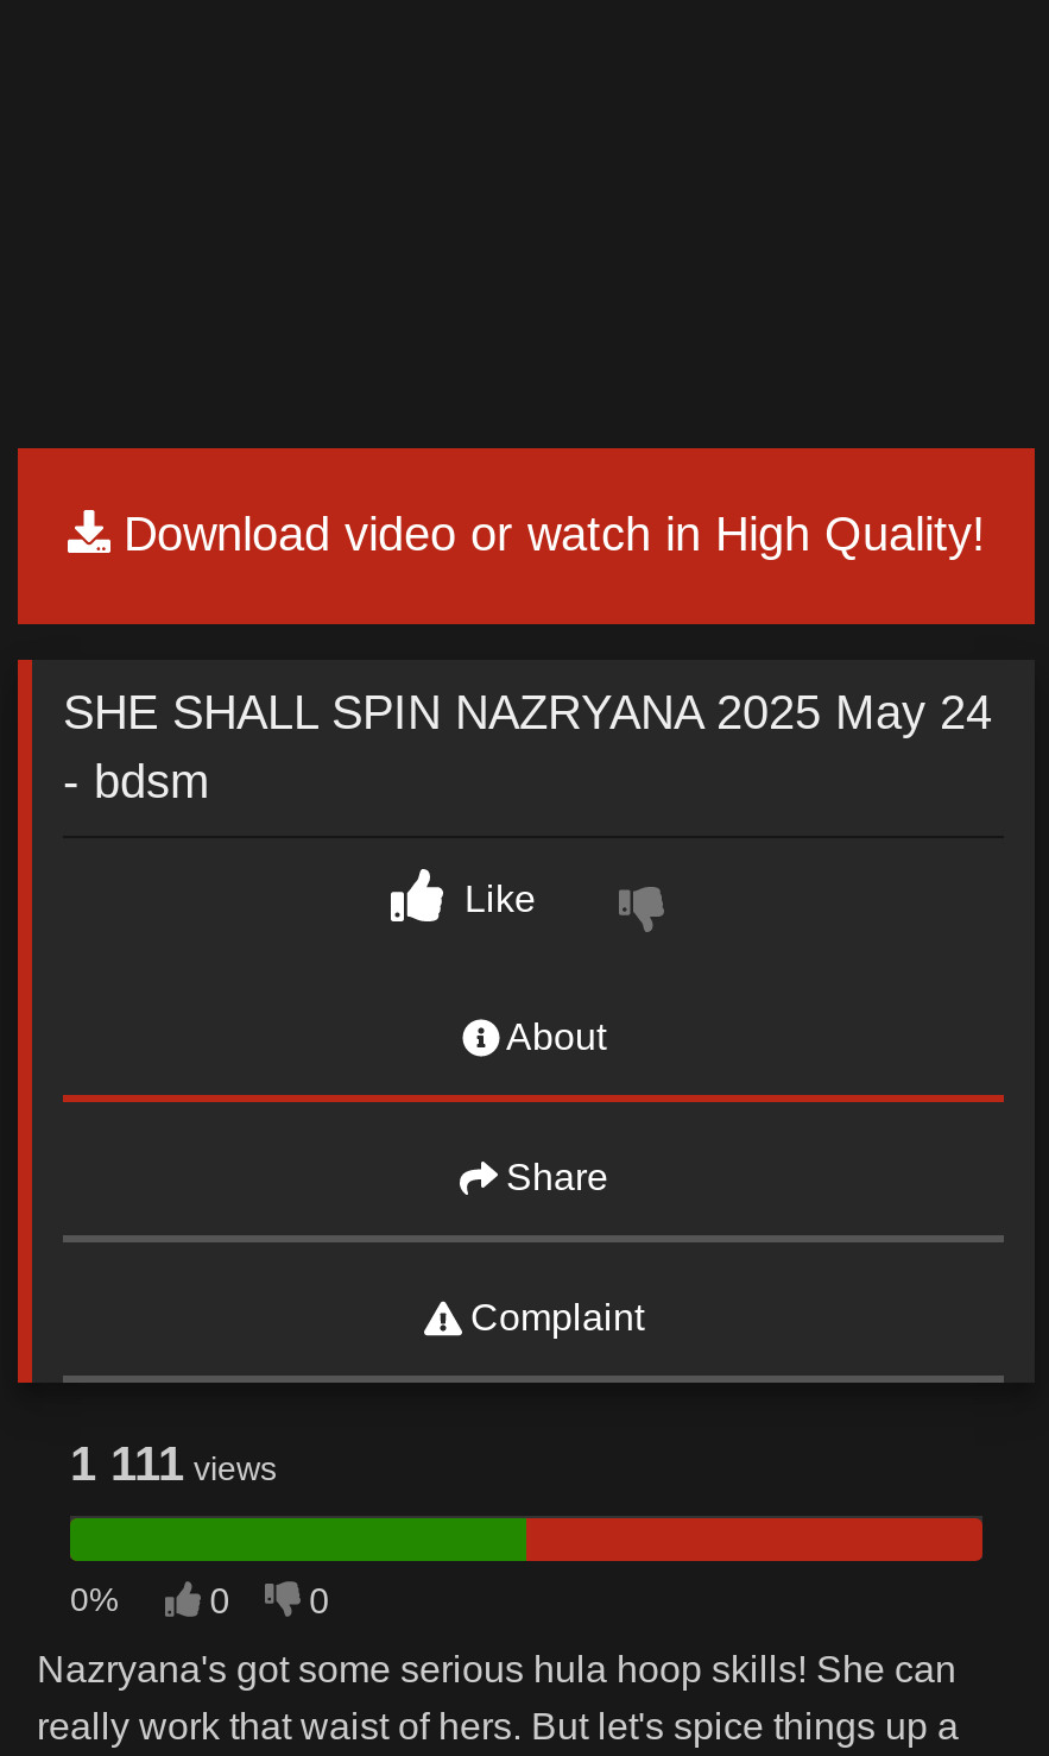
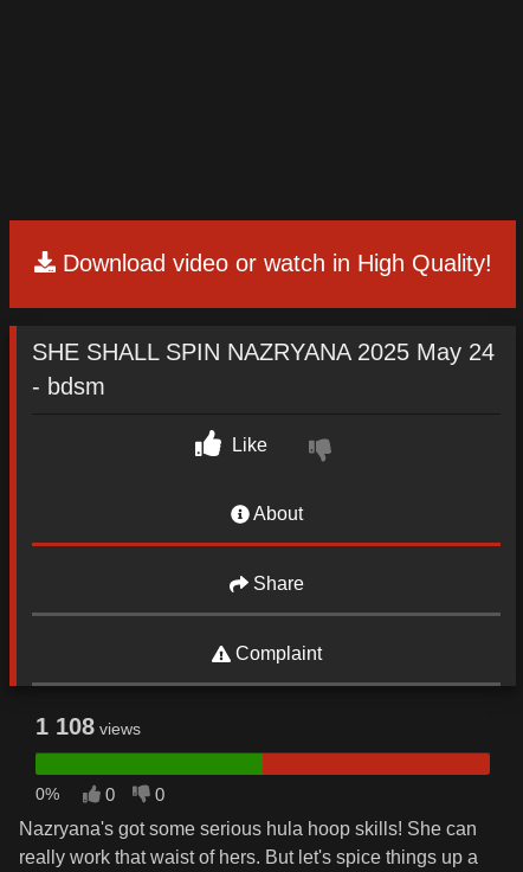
- 1 111 views
+ 1 108 views
